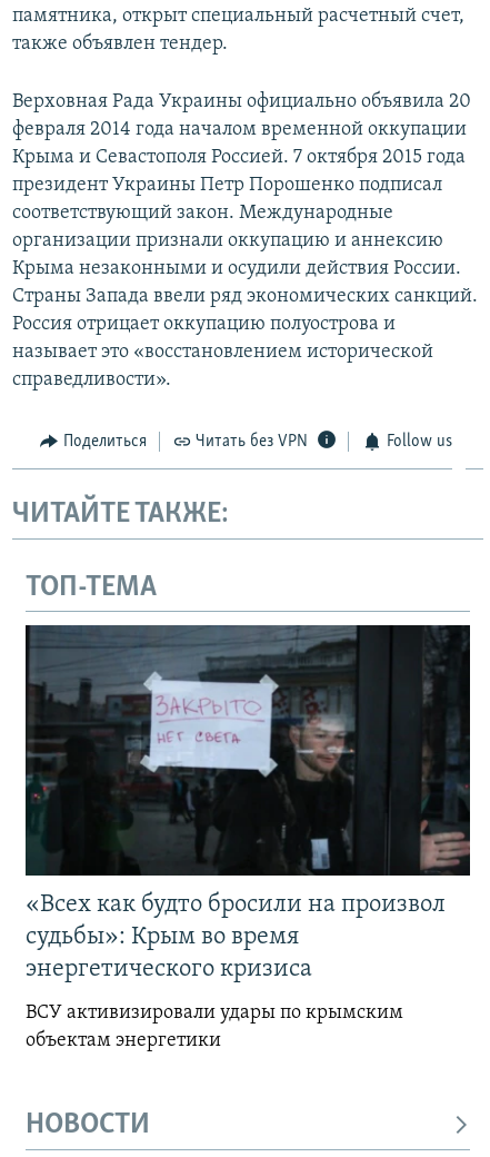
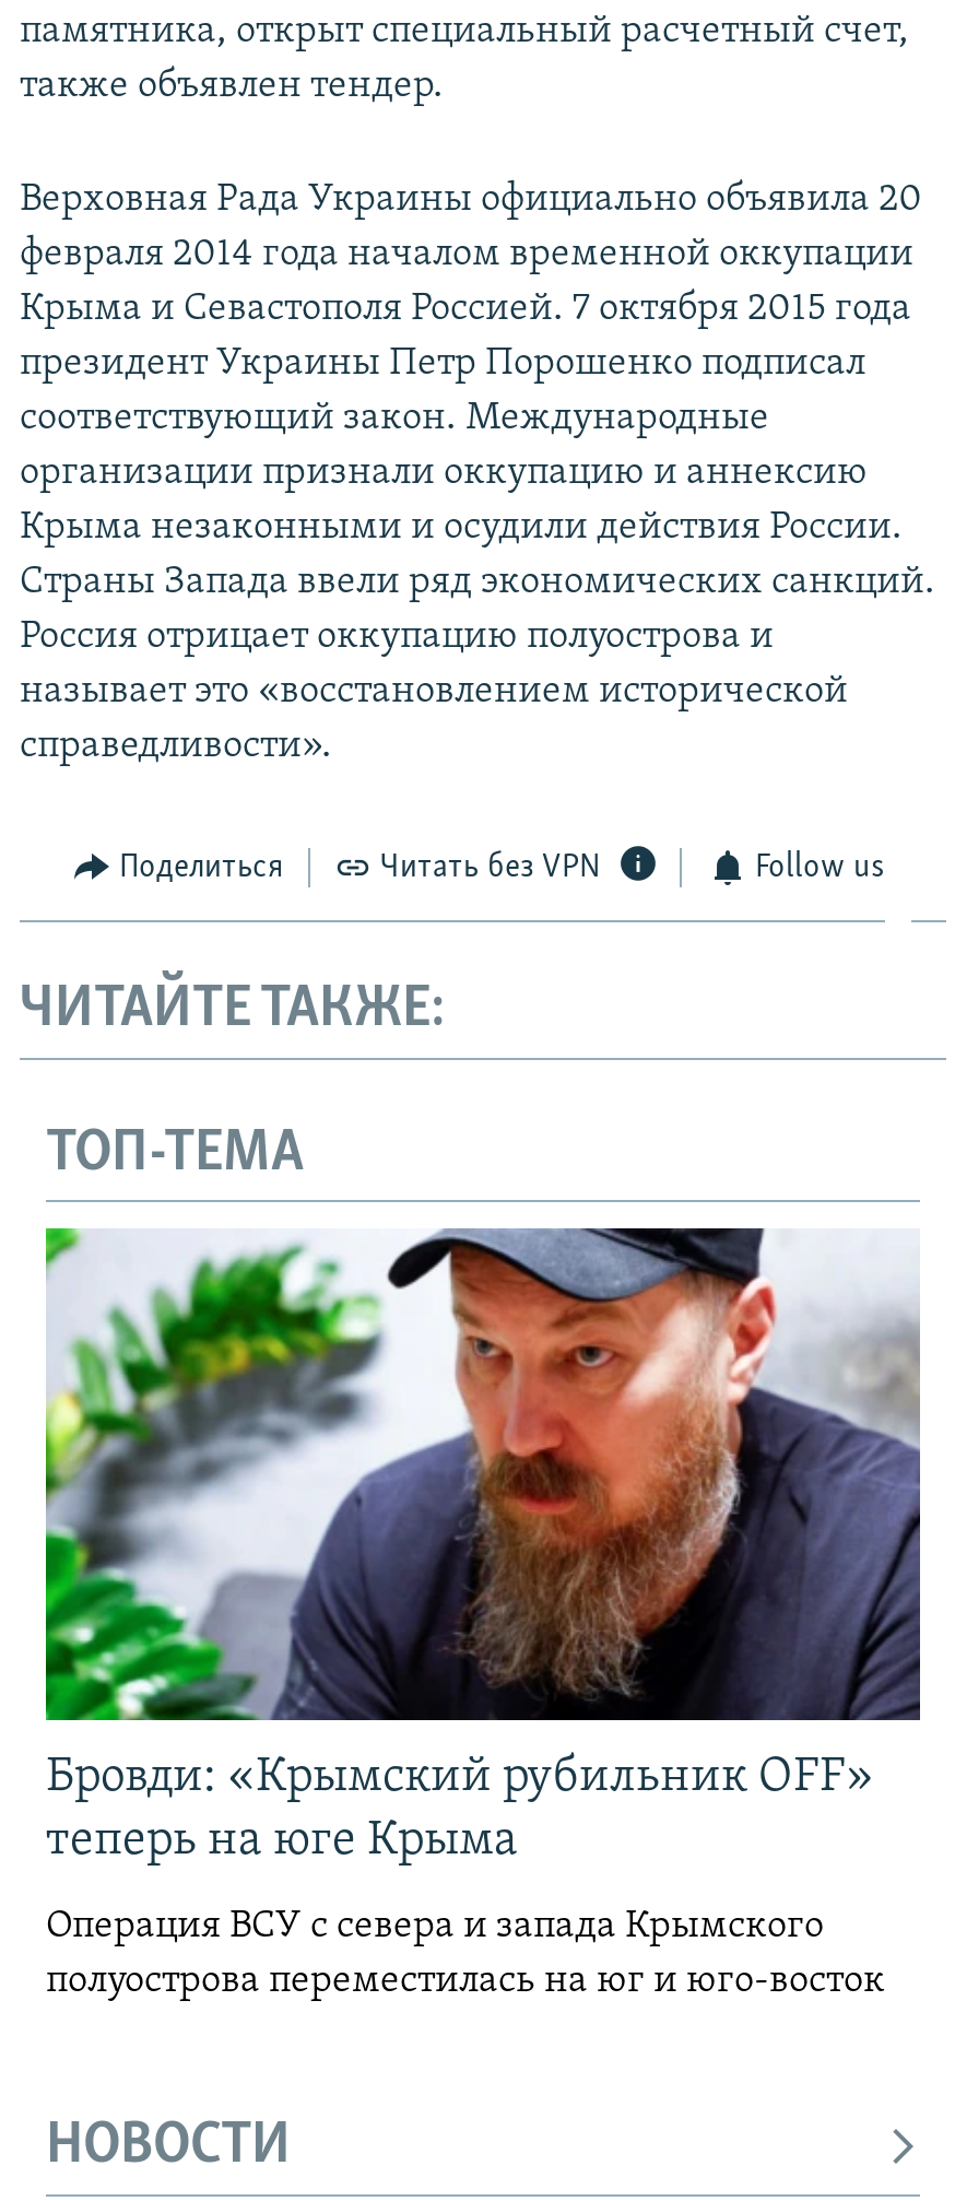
- [image]
- «Всех как будто бросили на произвол
- судьбы»: Крым во время
- энергетического кризиса
+ [image]
+ Бровди: «Крымский рубильник OFF»
+ теперь на юге Крыма

- ВСУ активизировали удары по крымским
- объектам энергетики
+ Операция ВСУ с севера и запада Крымского
+ полуострова переместилась на юг и юго-восток
